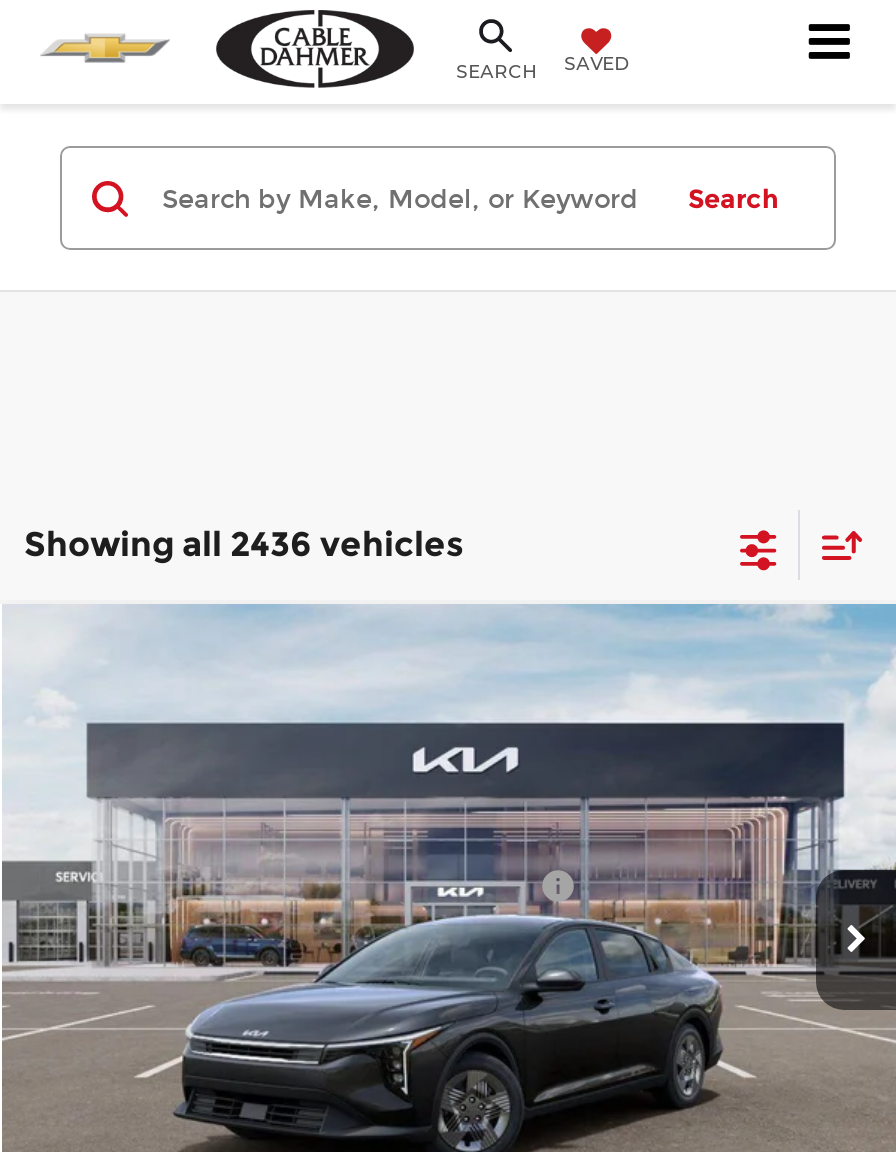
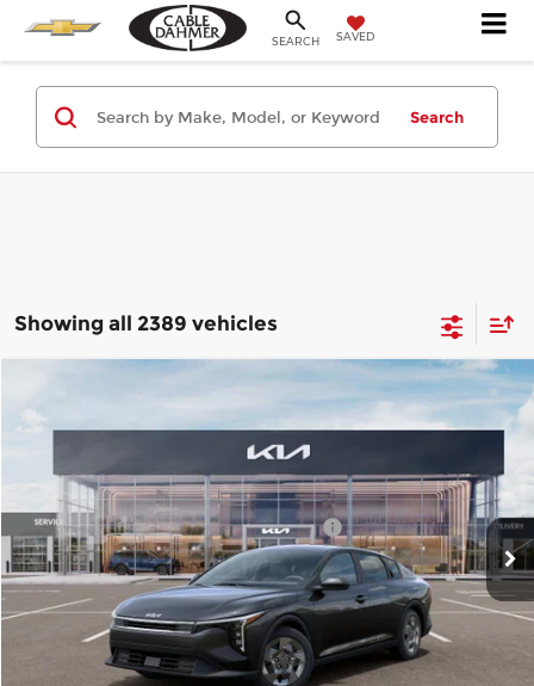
- Showing all 2436 vehicles
+ Showing all 2389 vehicles
